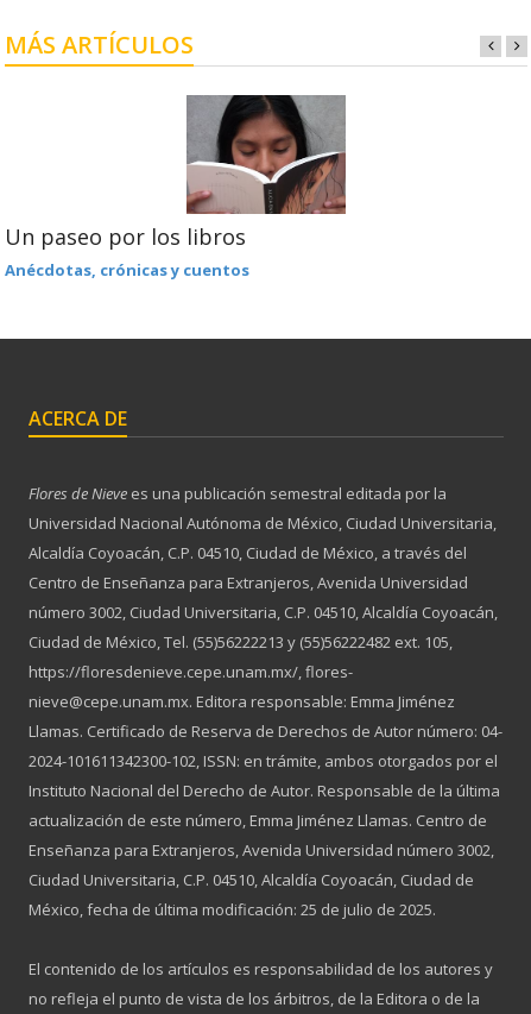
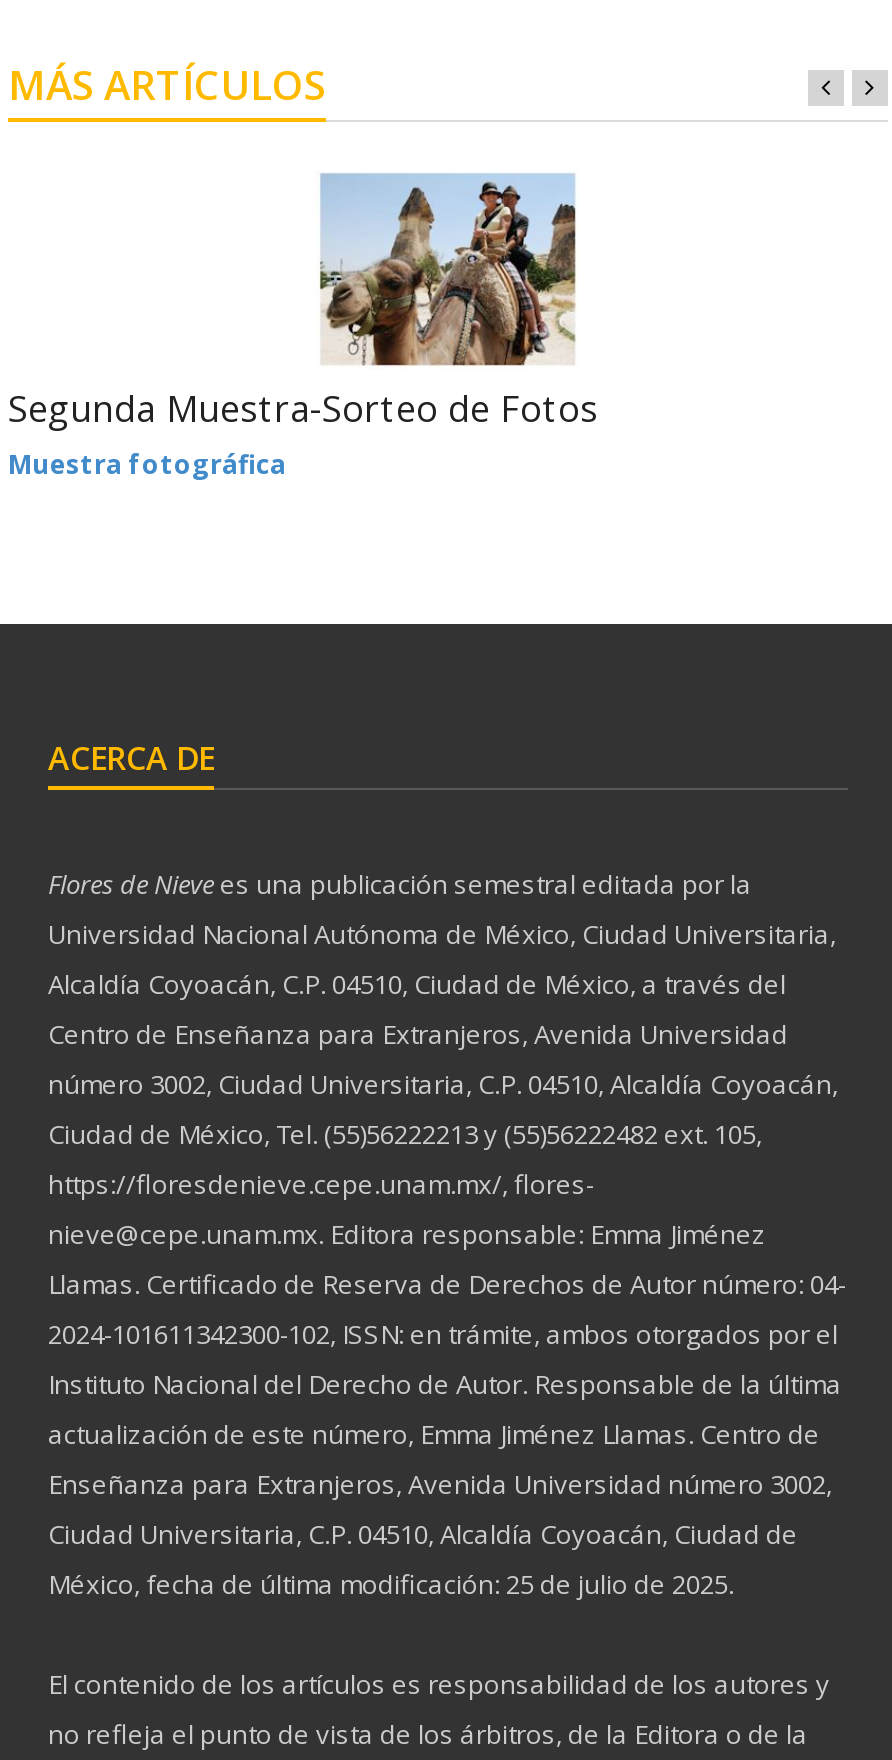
- [image]
- Un paseo por los libros
- Anécdotas, crónicas y cuentos
+ [image]
+ Segunda Muestra-Sorteo de Fotos
+ Muestra fotográfica
